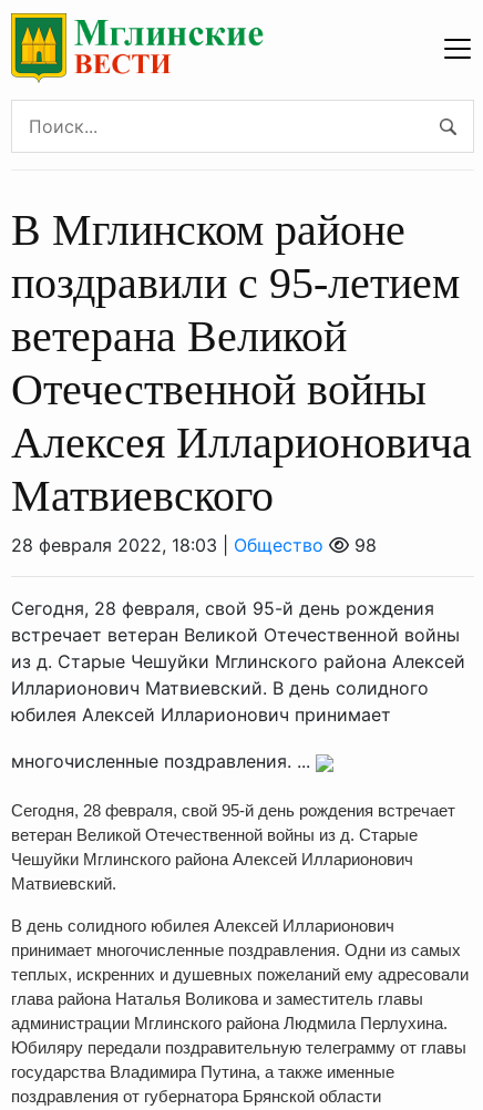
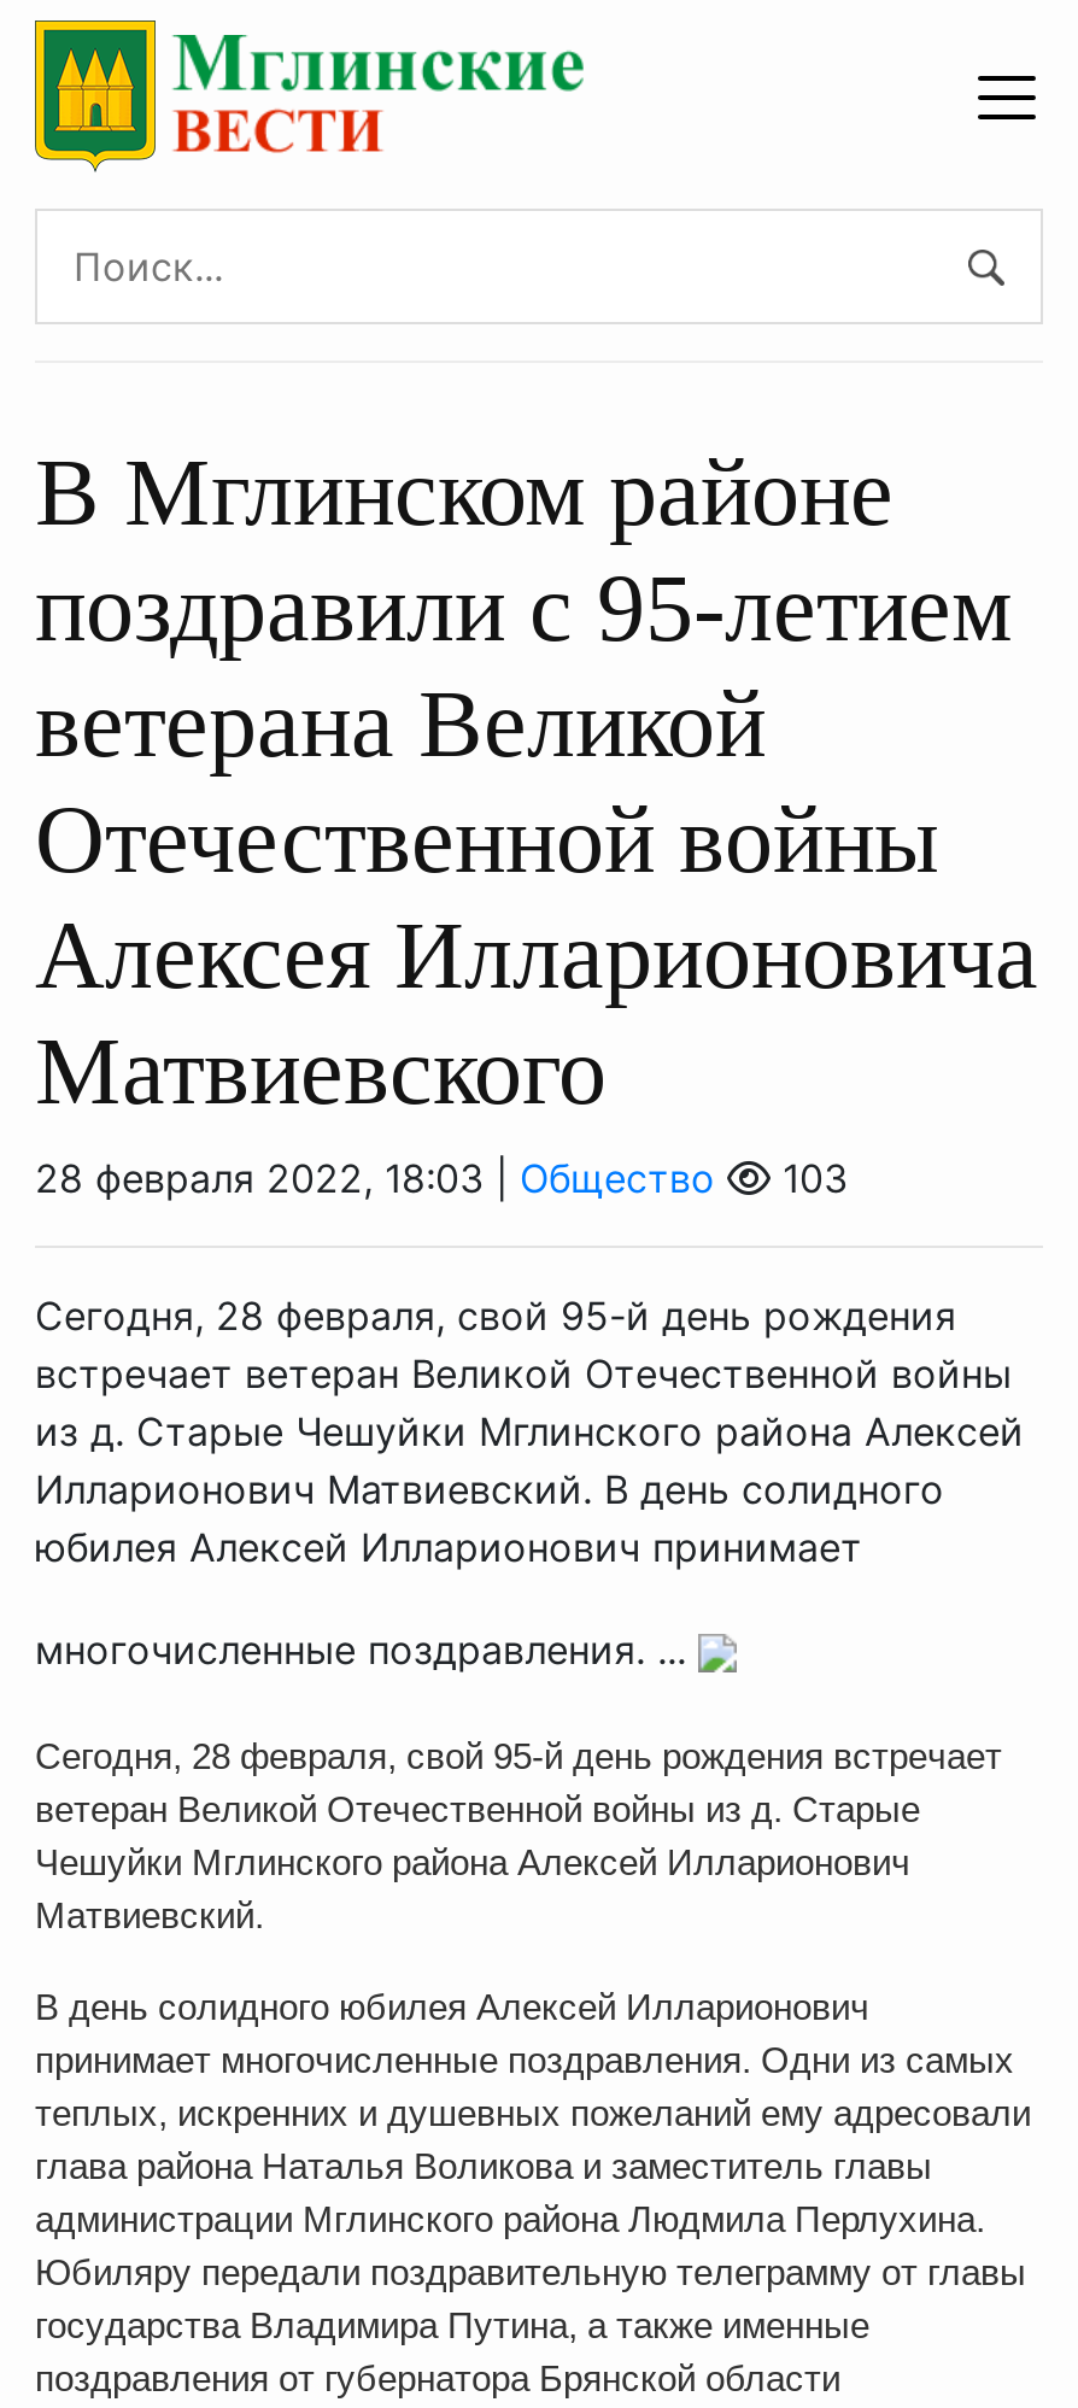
- 98
+ 103
